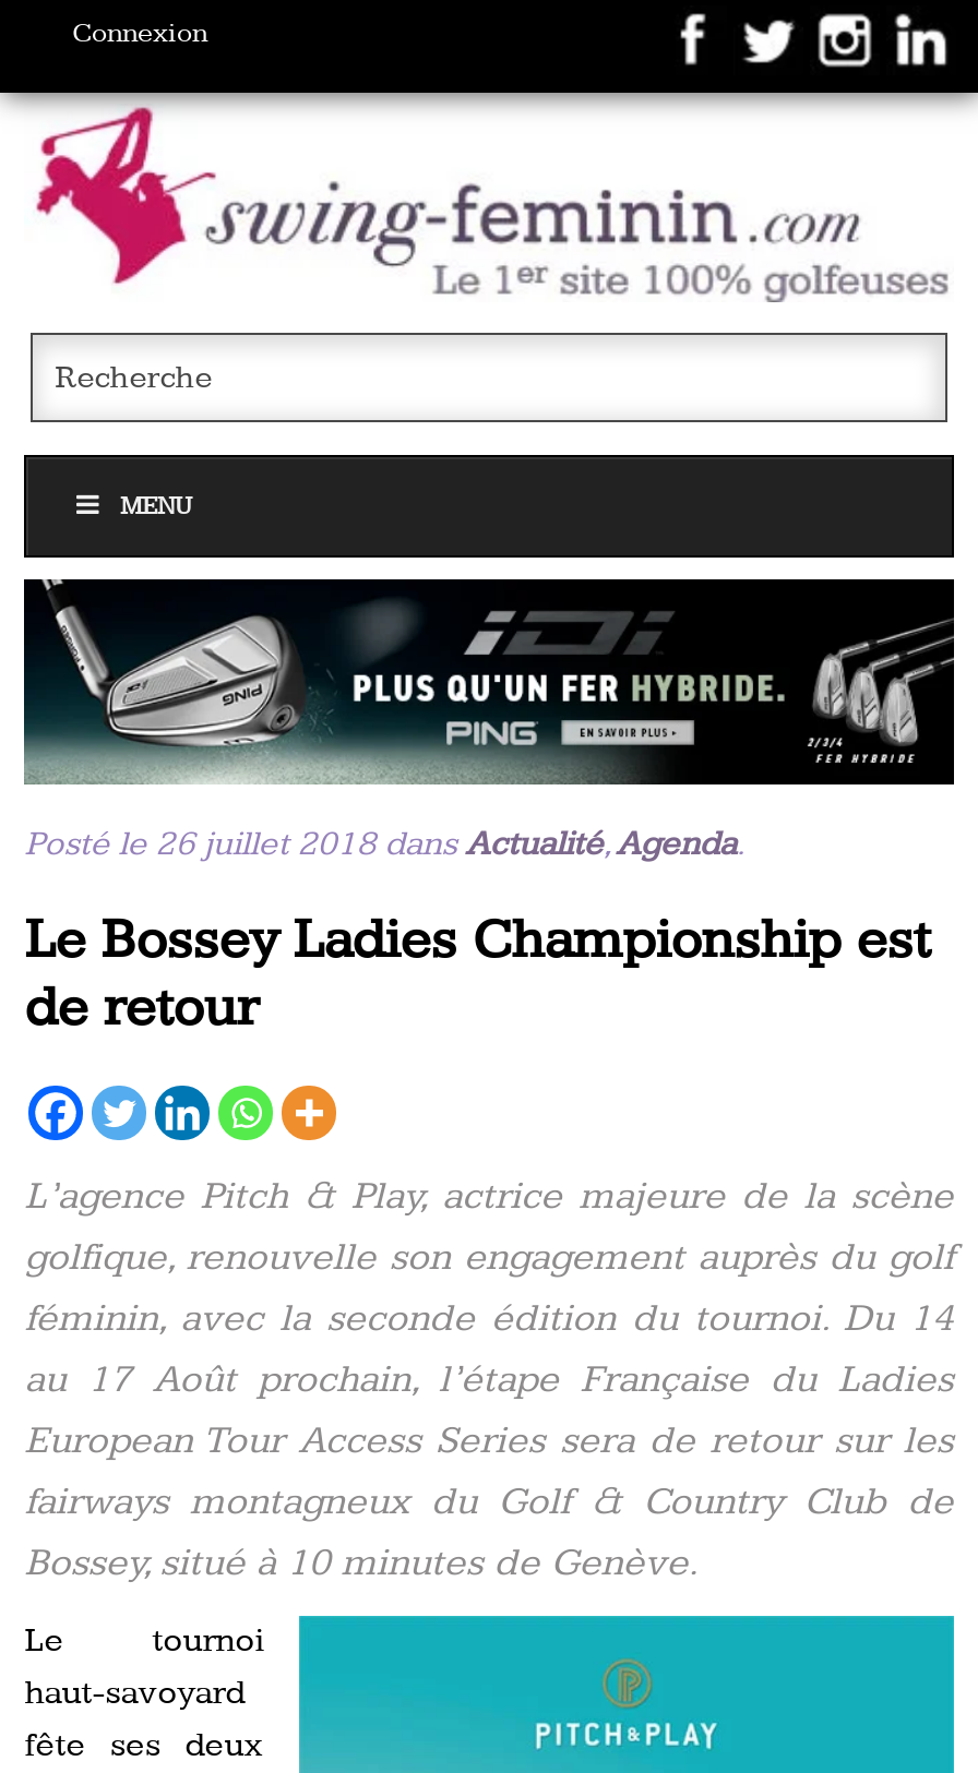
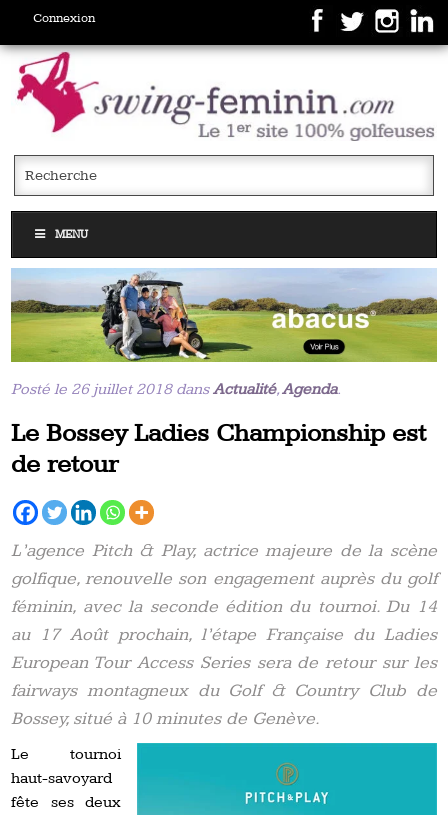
- [image]
+ [image]
